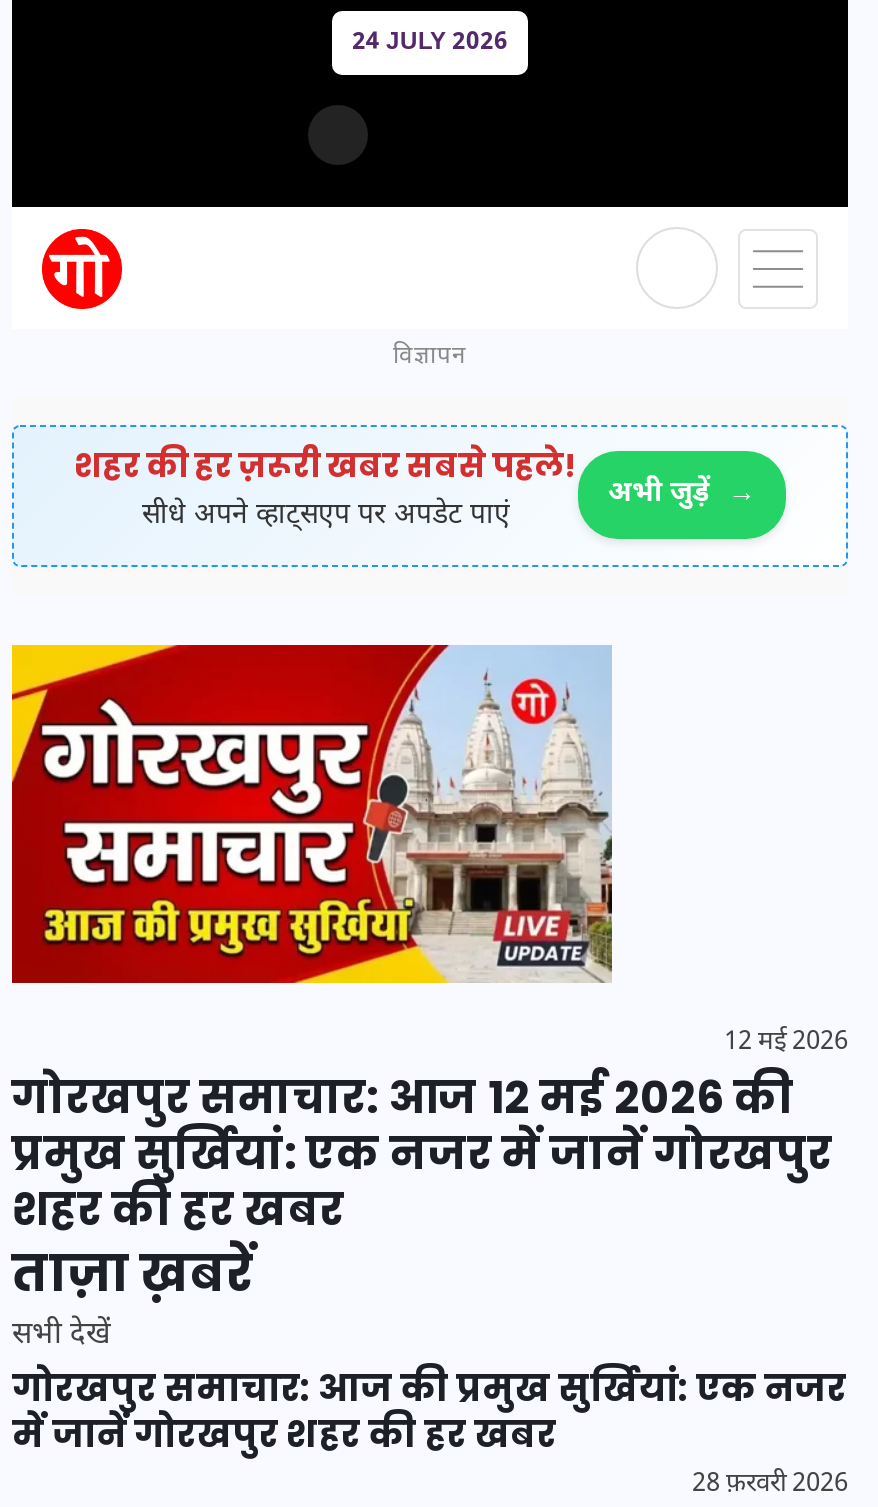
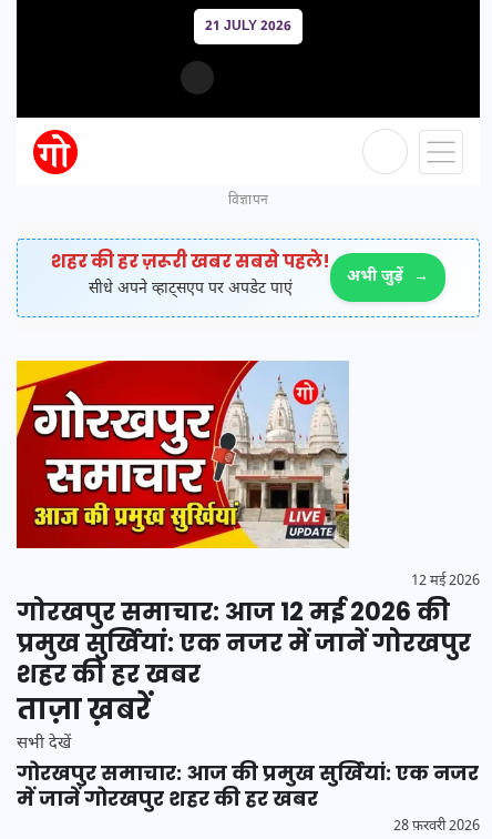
- 24 JULY 2026
+ 21 JULY 2026
